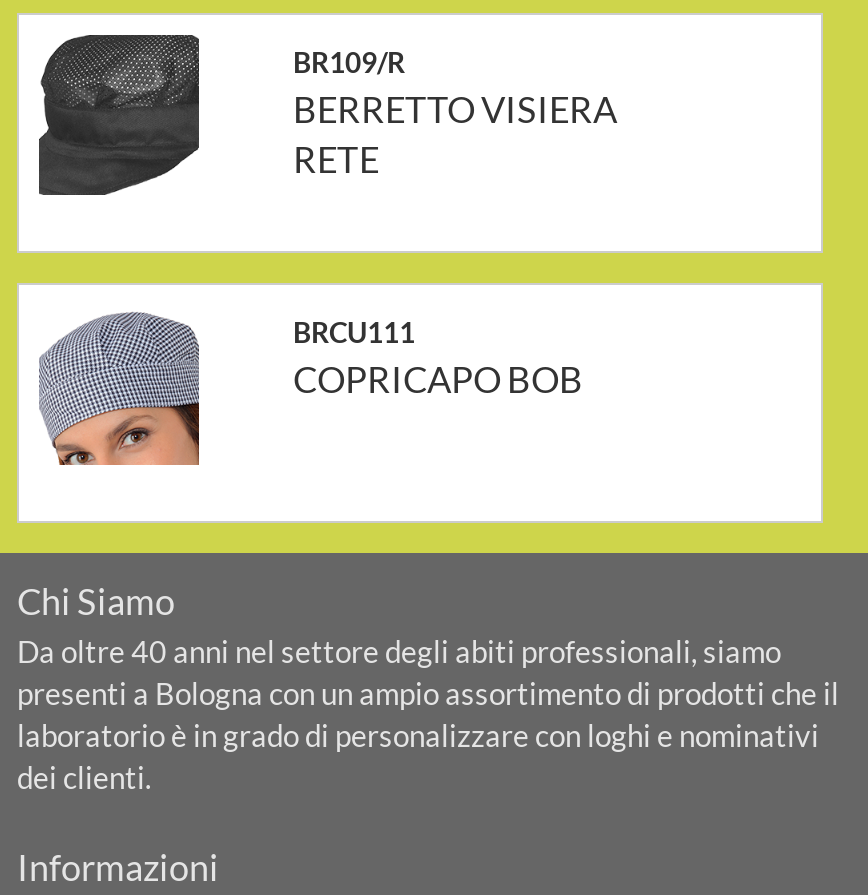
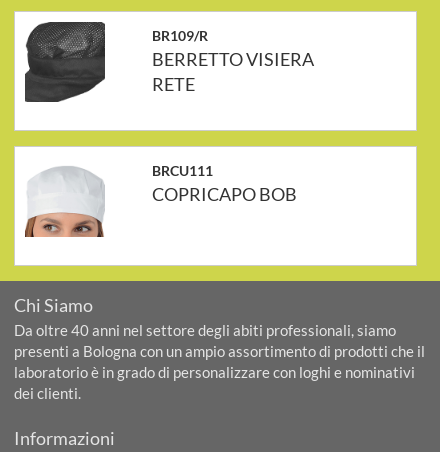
- [image]
+ [image]
